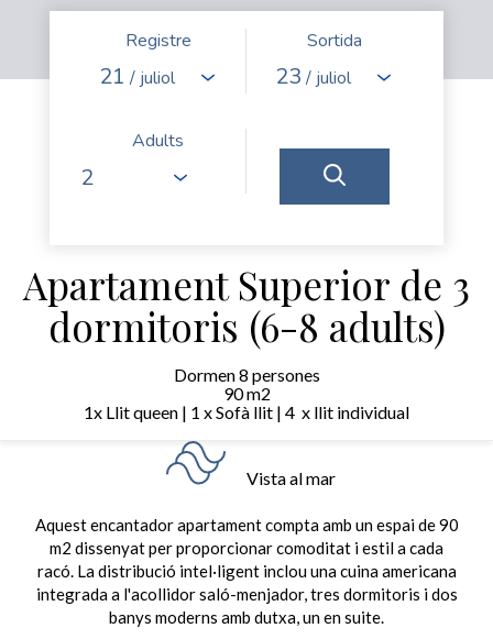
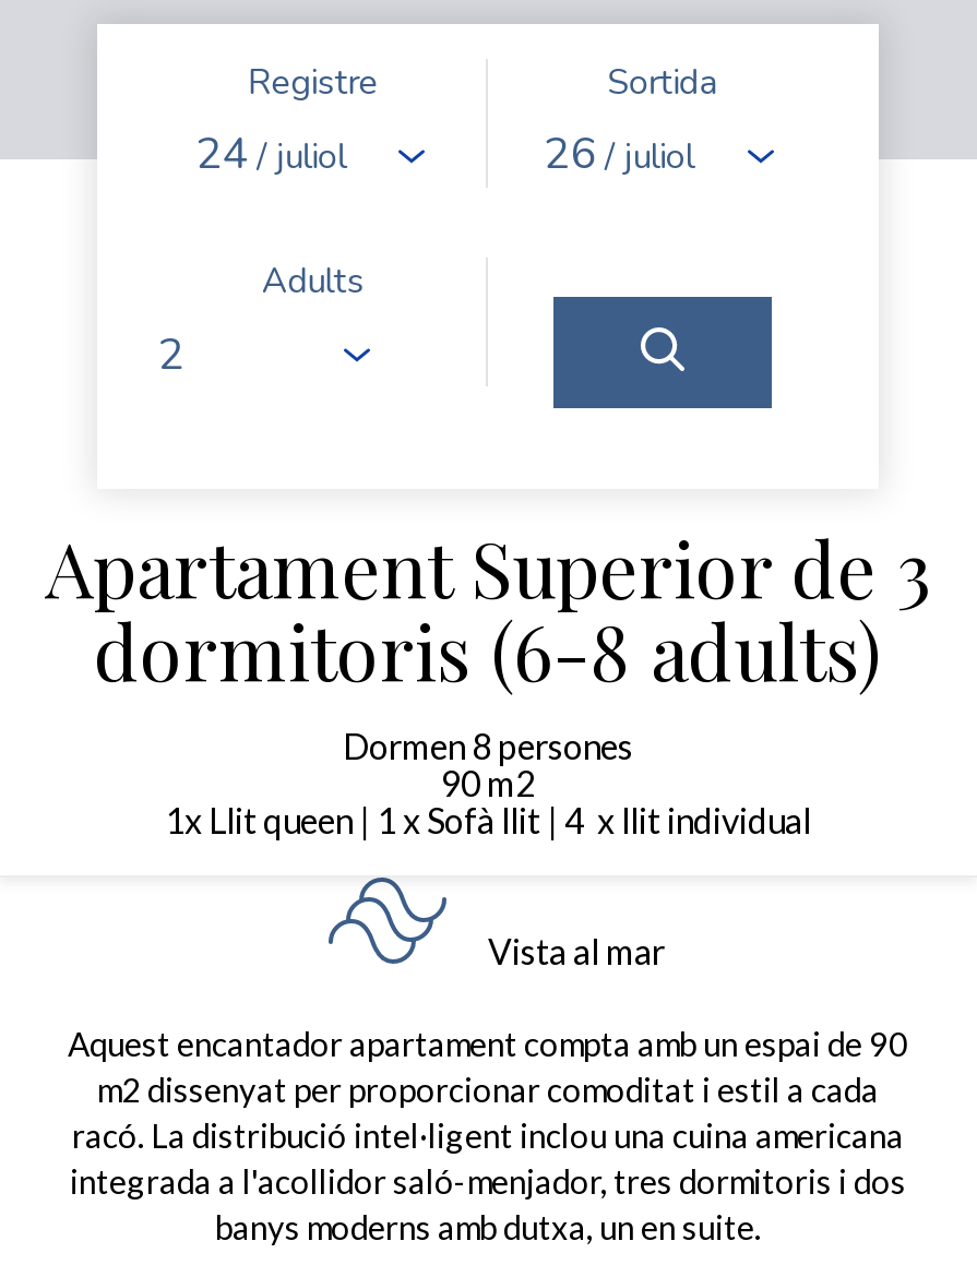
- 21 / juliol
+ 24 / juliol

- 23 / juliol
+ 26 / juliol
